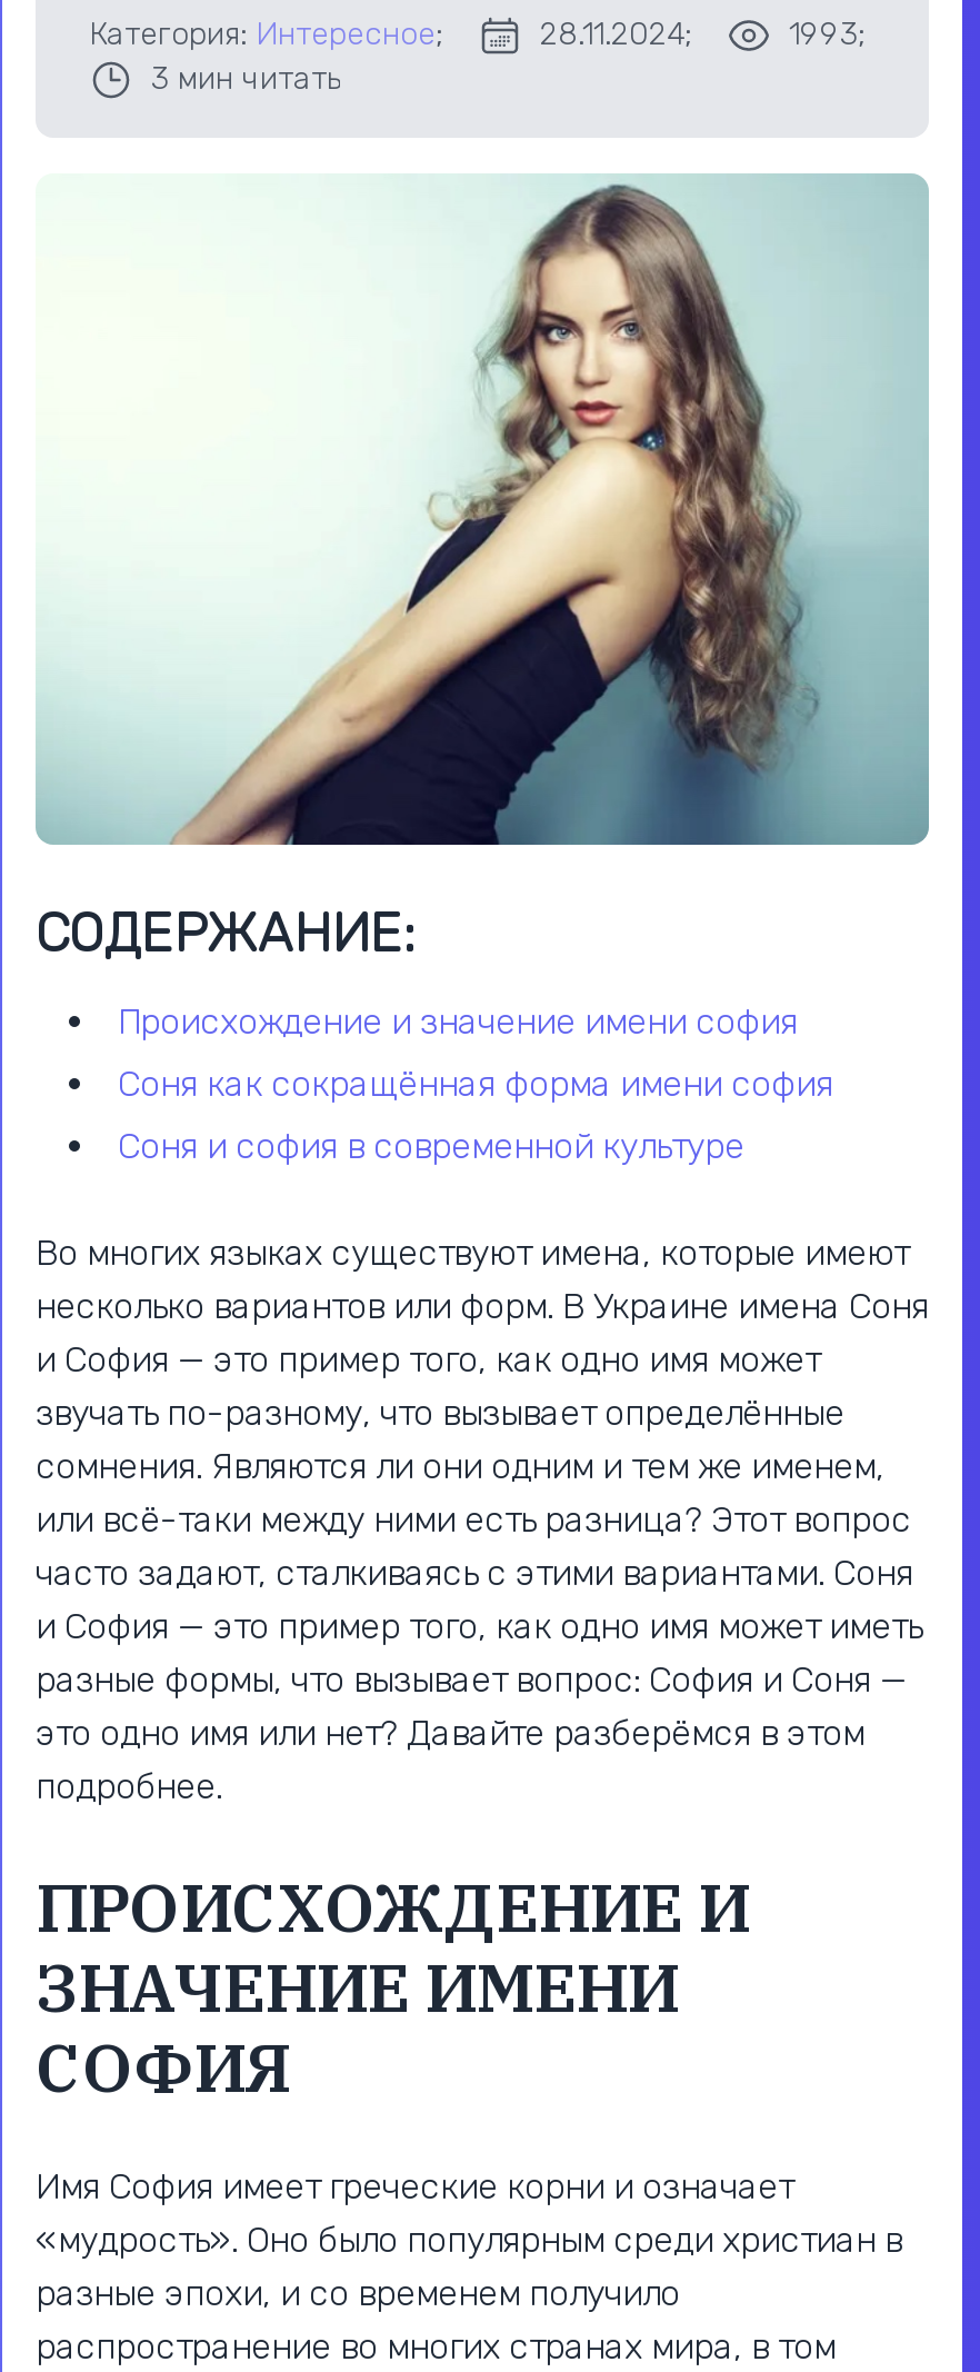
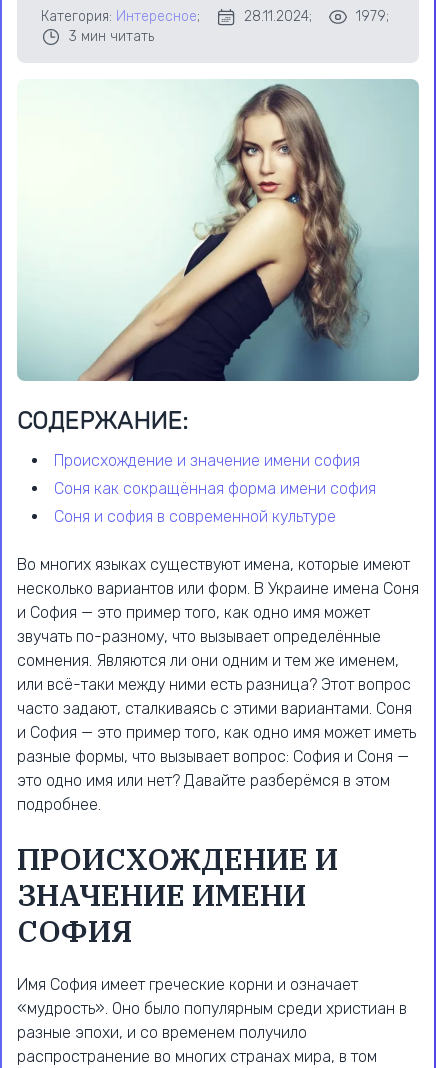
- 1993;
+ 1979;
